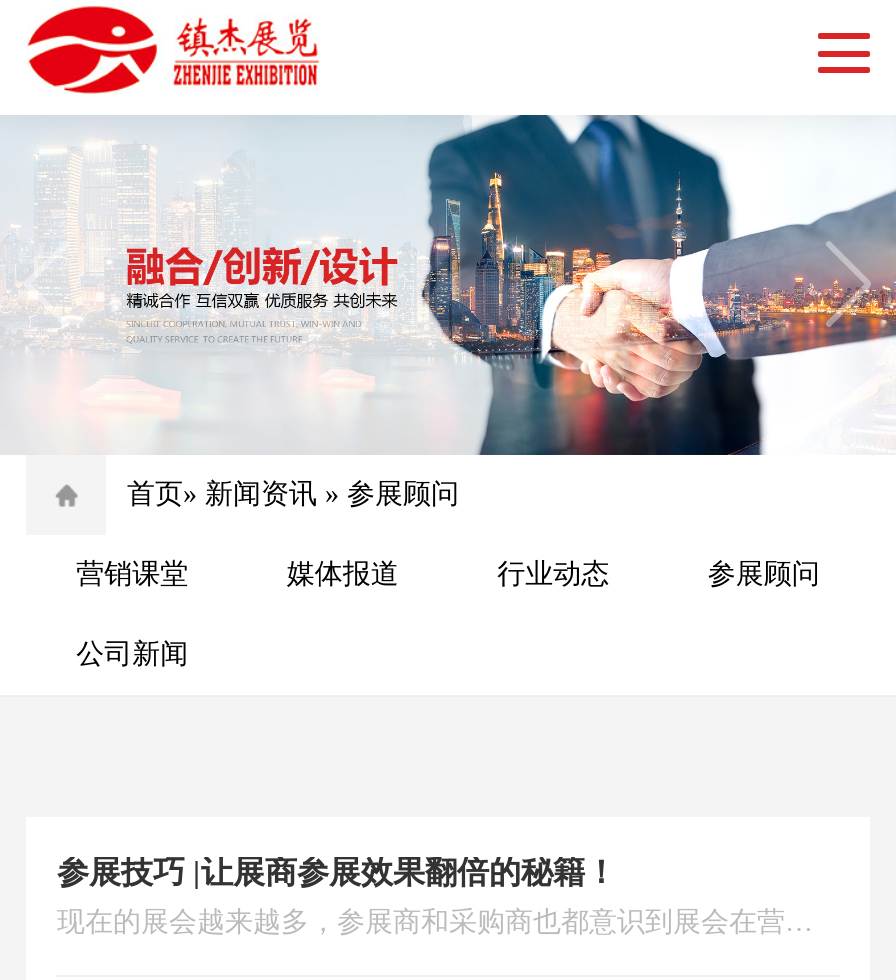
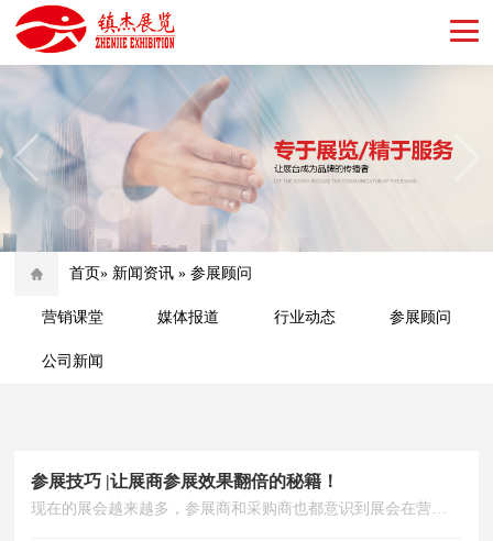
- [image]
+ [image]
